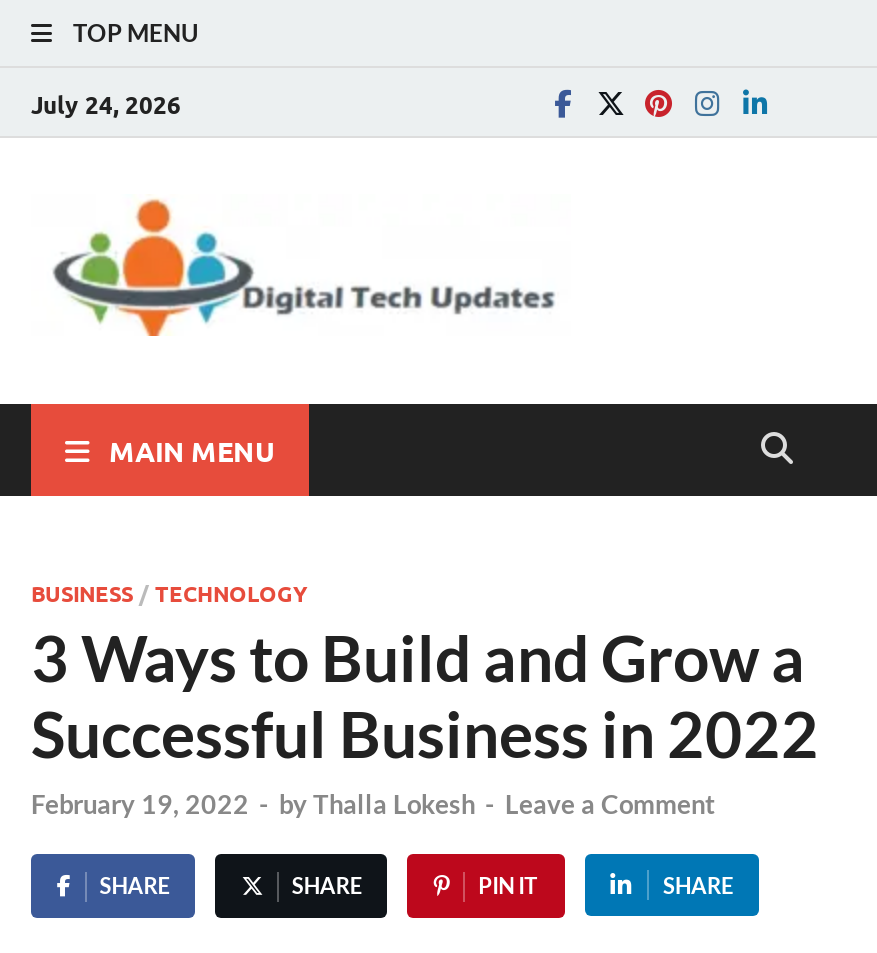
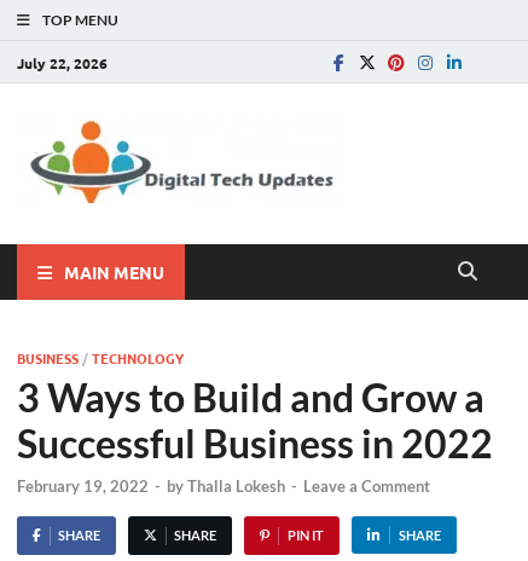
- July 24, 2026
+ July 22, 2026
